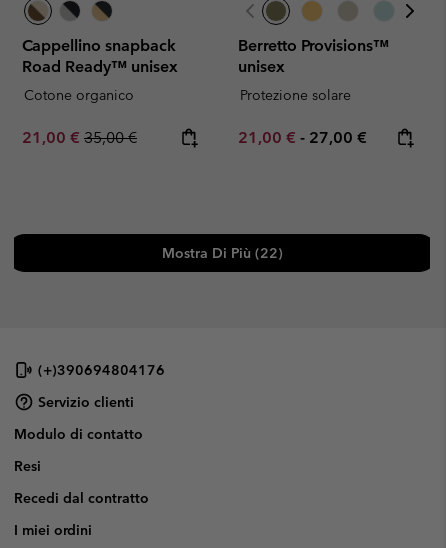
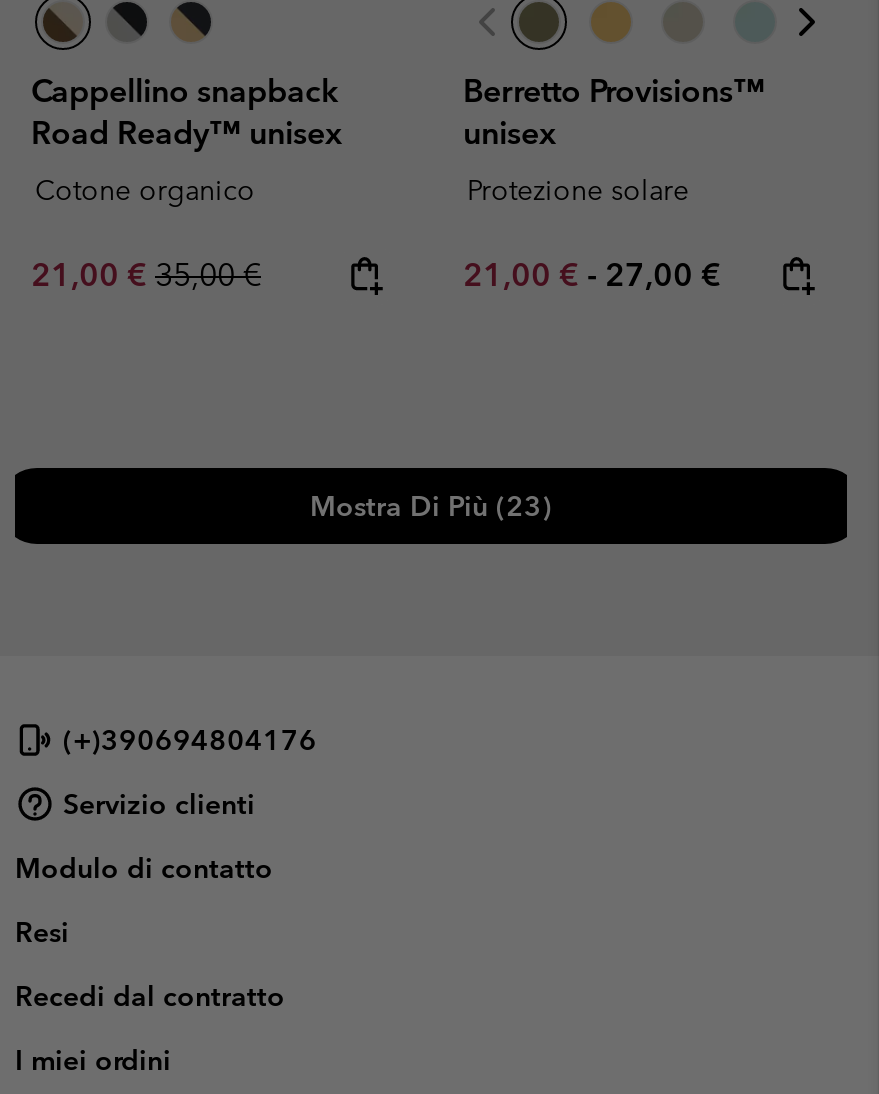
- Mostra Di Più (22)
+ Mostra Di Più (23)
